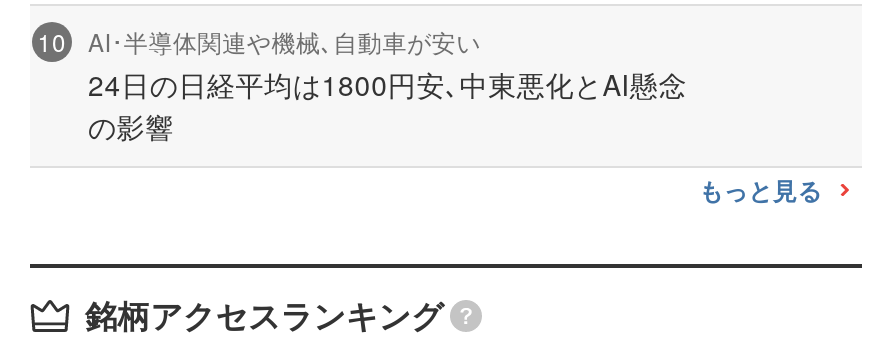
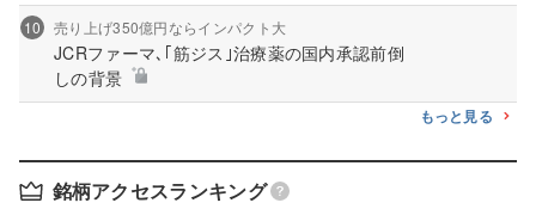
- AI･半導体関連や機械､自動車が安い
- 24日の日経平均は1800円安､中東悪化とAI懸念
- の影響
+ 売り上げ350億円ならインパクト大
+ JCRファーマ､｢筋ジス｣治療薬の国内承認前倒
+ しの背景
